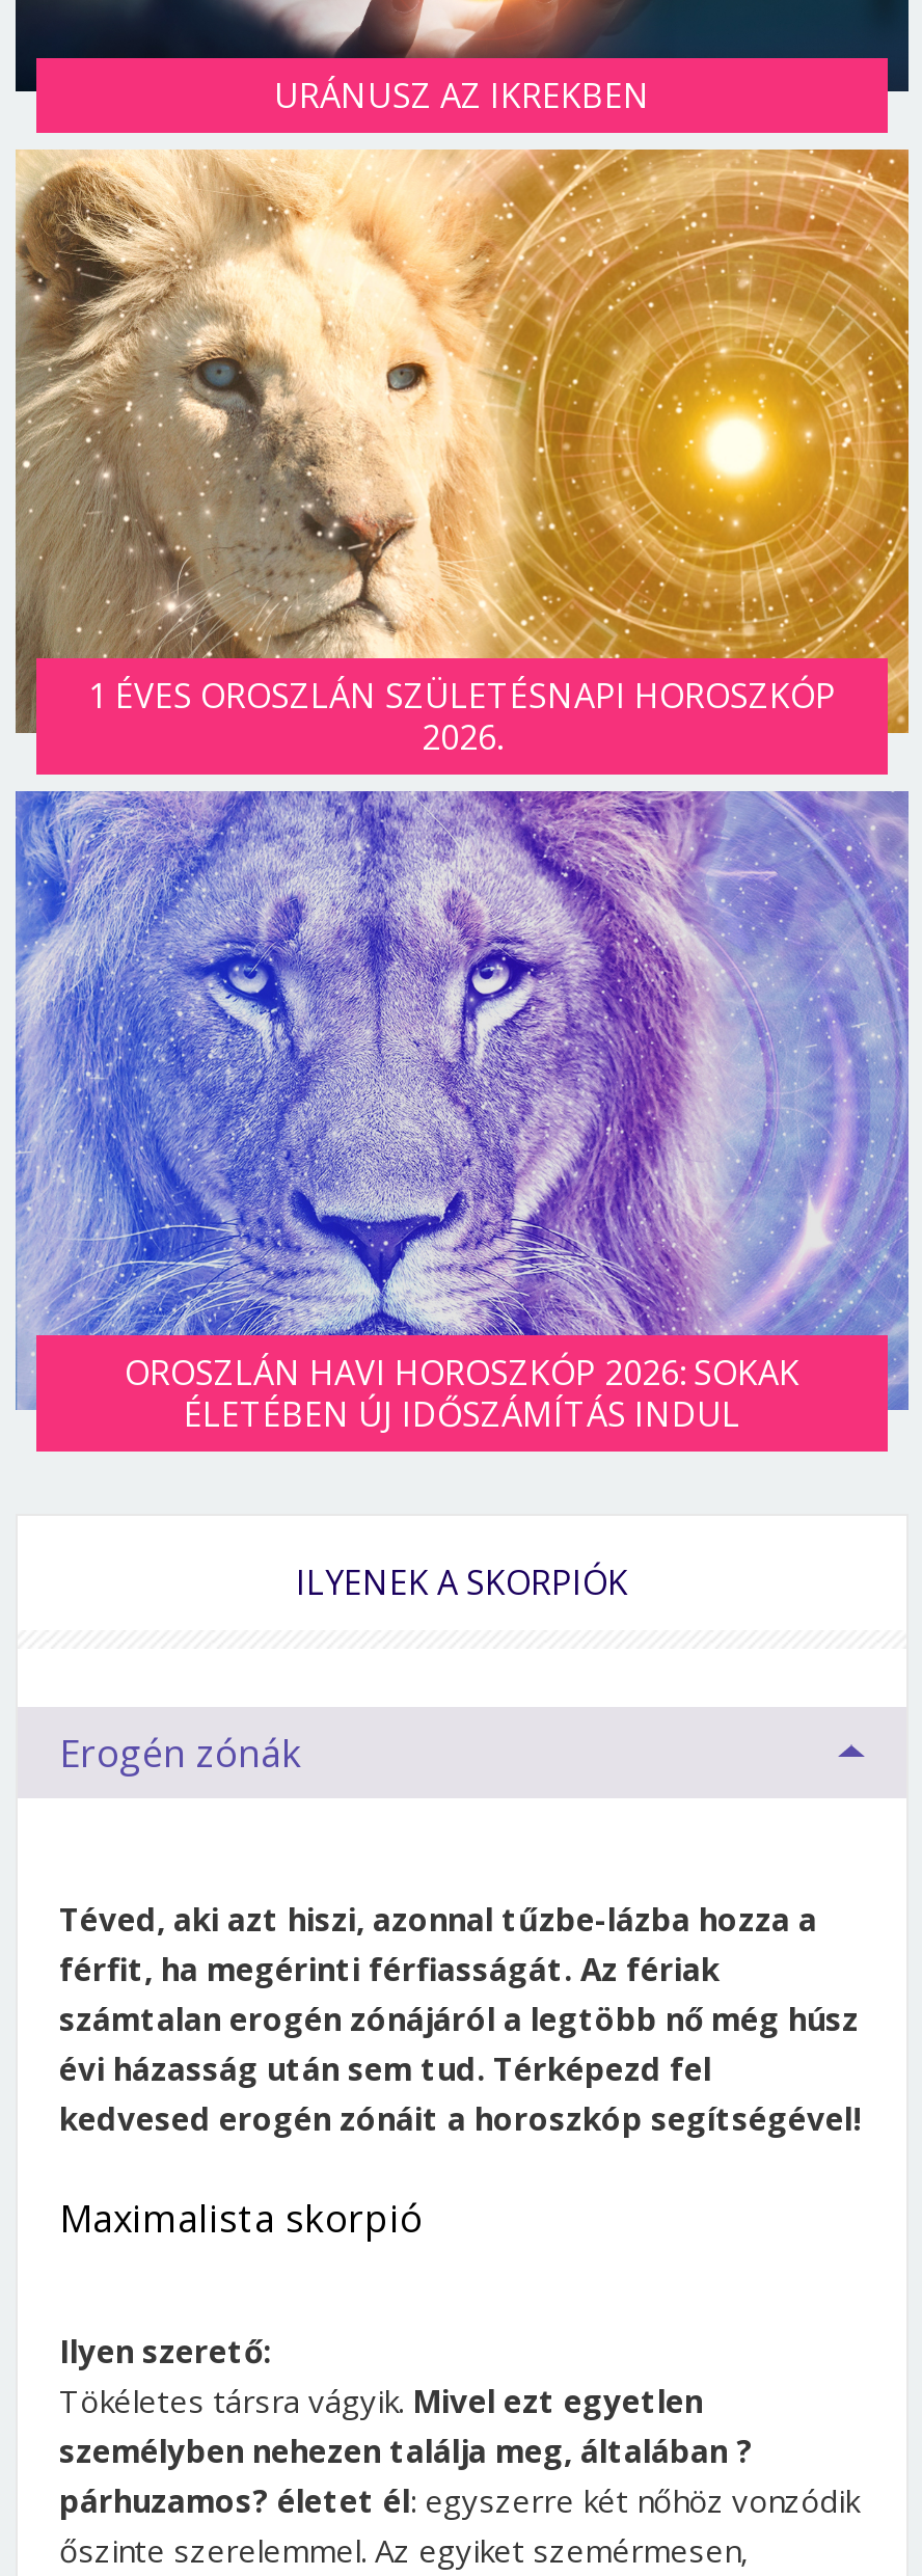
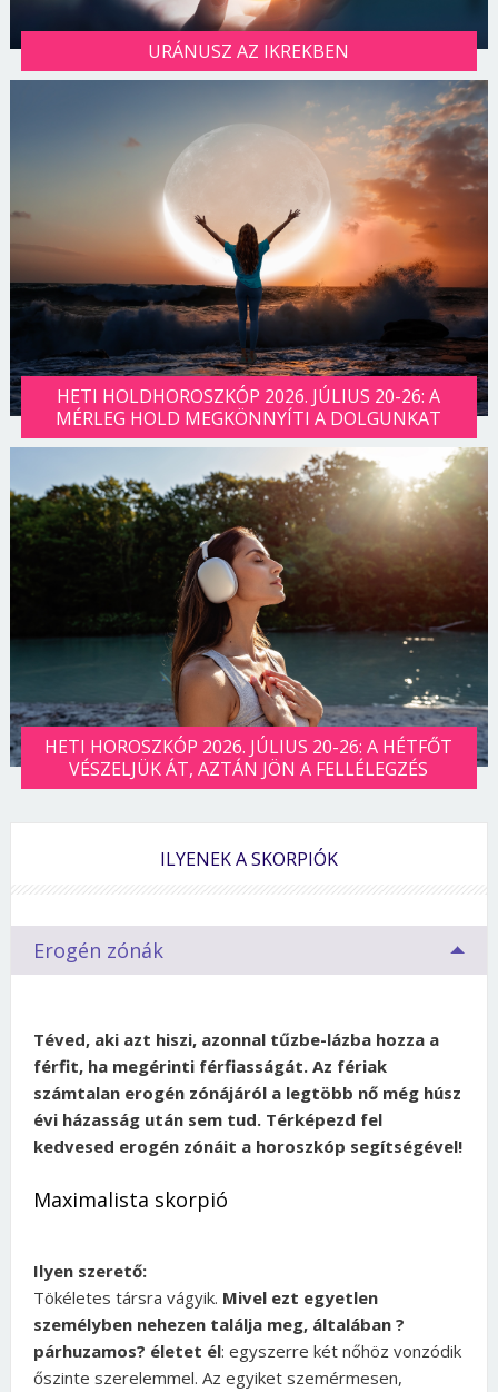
- [image]
- 1 ÉVES OROSZLÁN SZÜLETÉSNAPI HOROSZKÓP
- 2026.
+ [image]
+ HETI HOLDHOROSZKÓP 2026. JÚLIUS 20-26: A
+ MÉRLEG HOLD MEGKÖNNYÍTI A DOLGUNKAT

- [image]
- OROSZLÁN HAVI HOROSZKÓP 2026: SOKAK
- ÉLETÉBEN ÚJ IDŐSZÁMÍTÁS INDUL
+ [image]
+ HETI HOROSZKÓP 2026. JÚLIUS 20-26: A HÉTFŐT
+ VÉSZELJÜK ÁT, AZTÁN JÖN A FELLÉLEGZÉS
